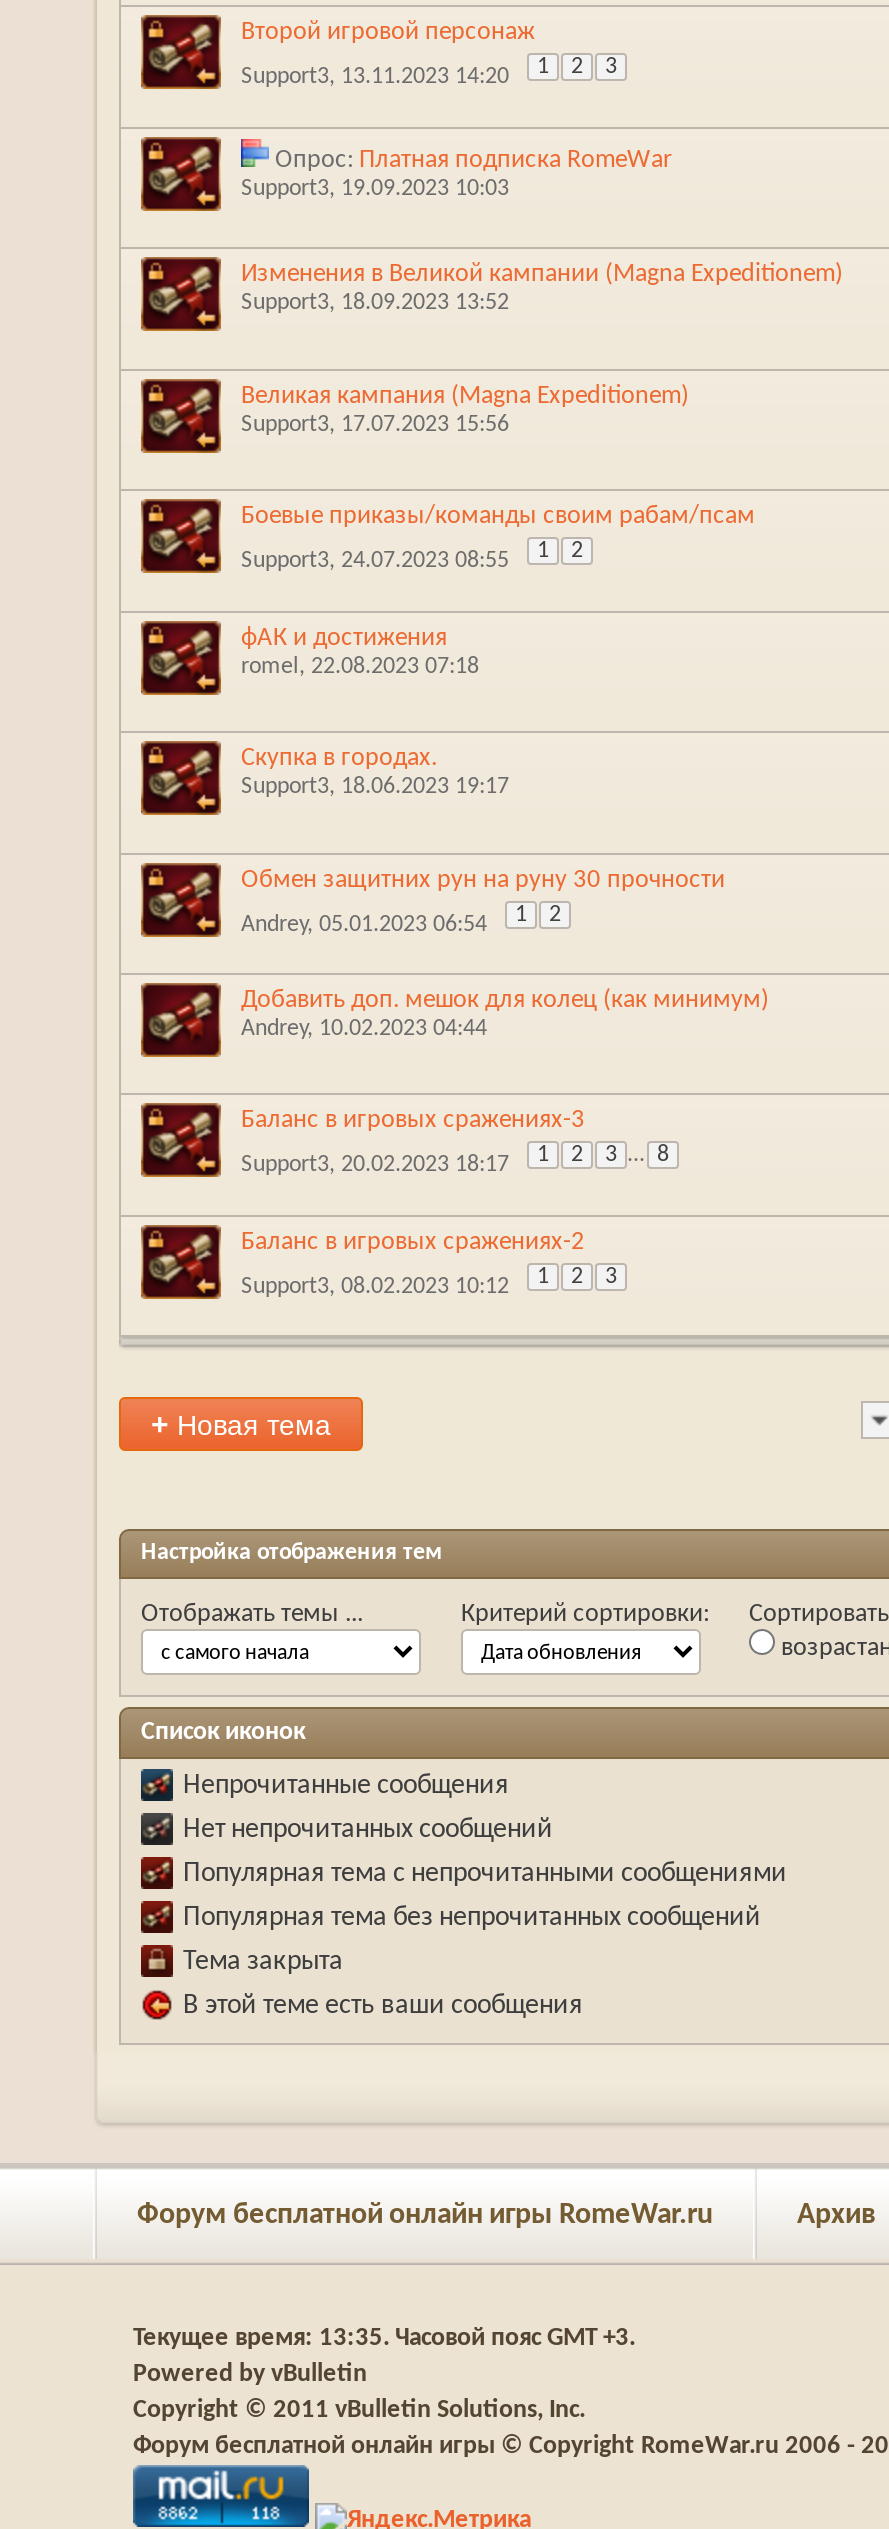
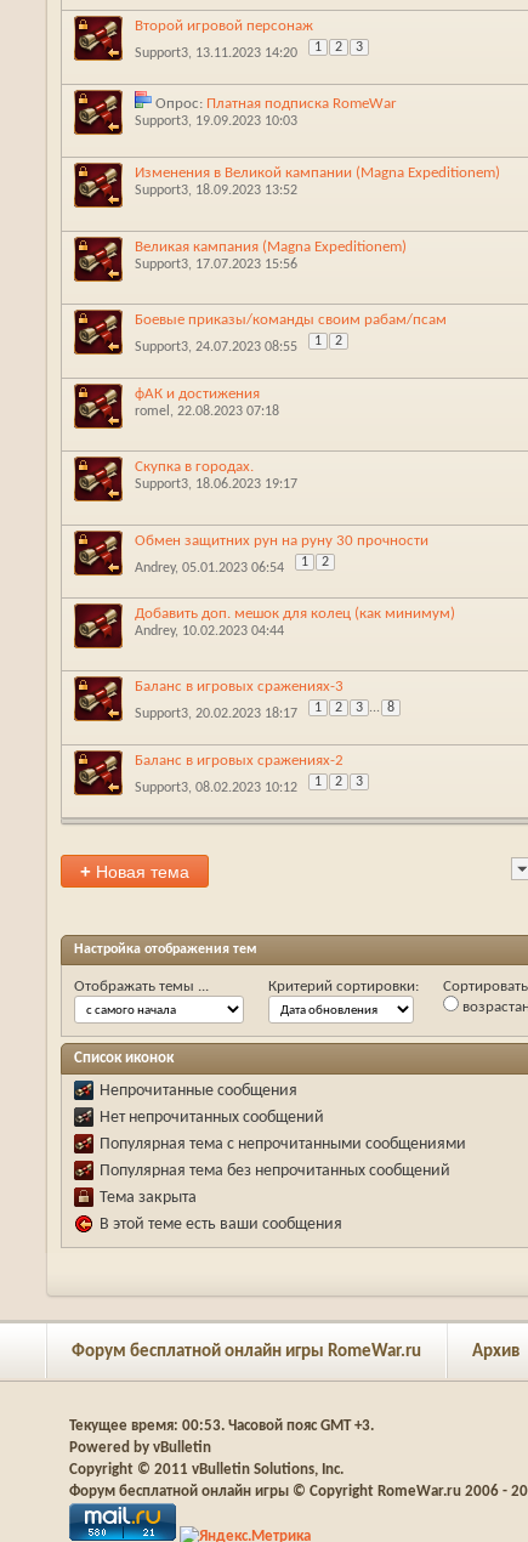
- Текущее время: 13:35. Часовой пояс GMT +3.
+ Текущее время: 00:53. Часовой пояс GMT +3.
